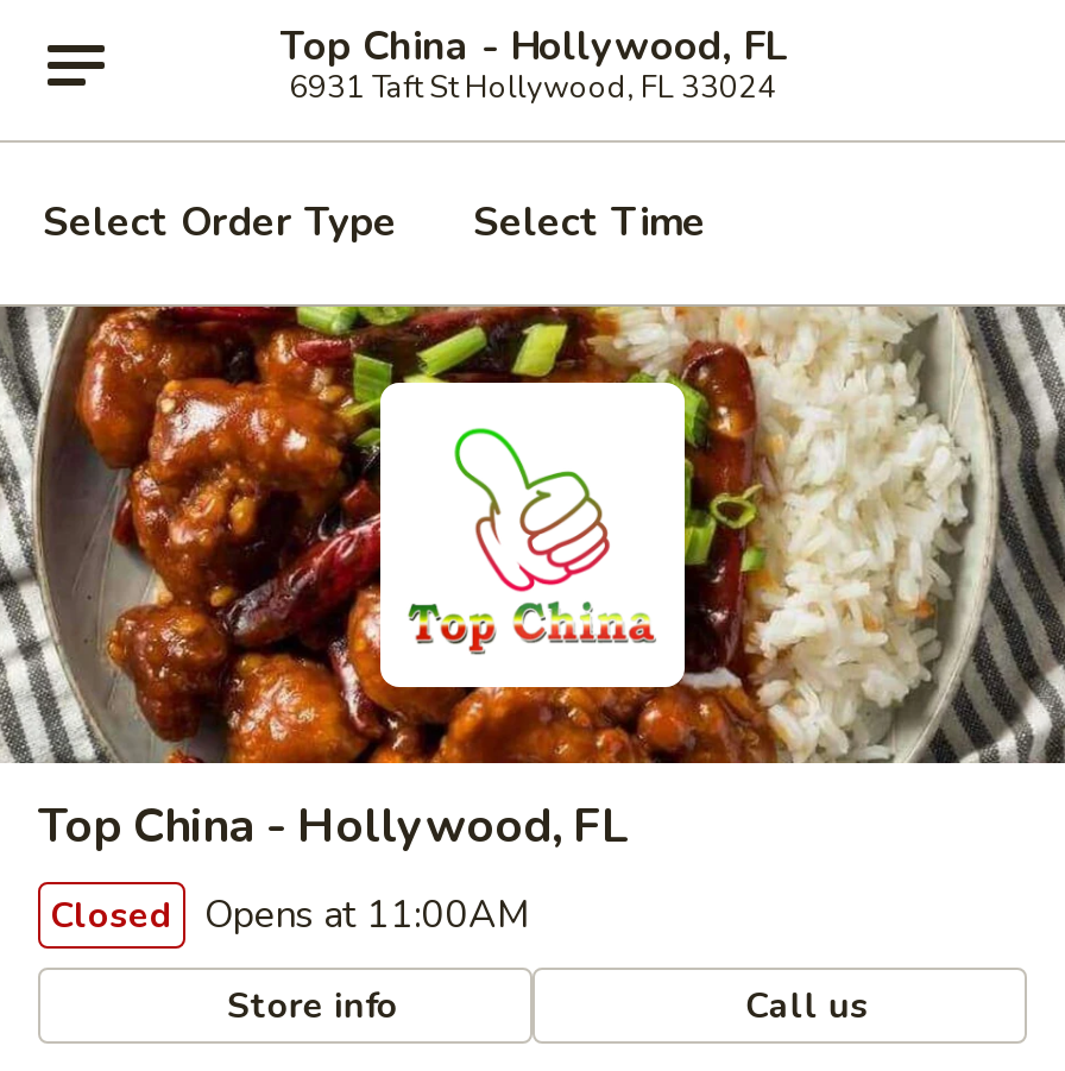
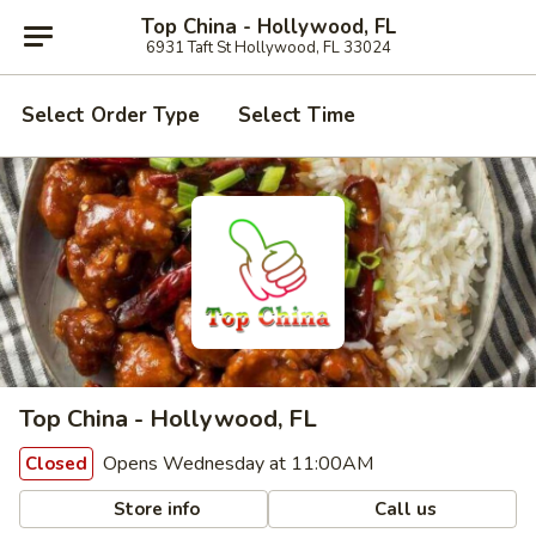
- Closed Opens at 11:00AM
+ Closed Opens Wednesday at 11:00AM
